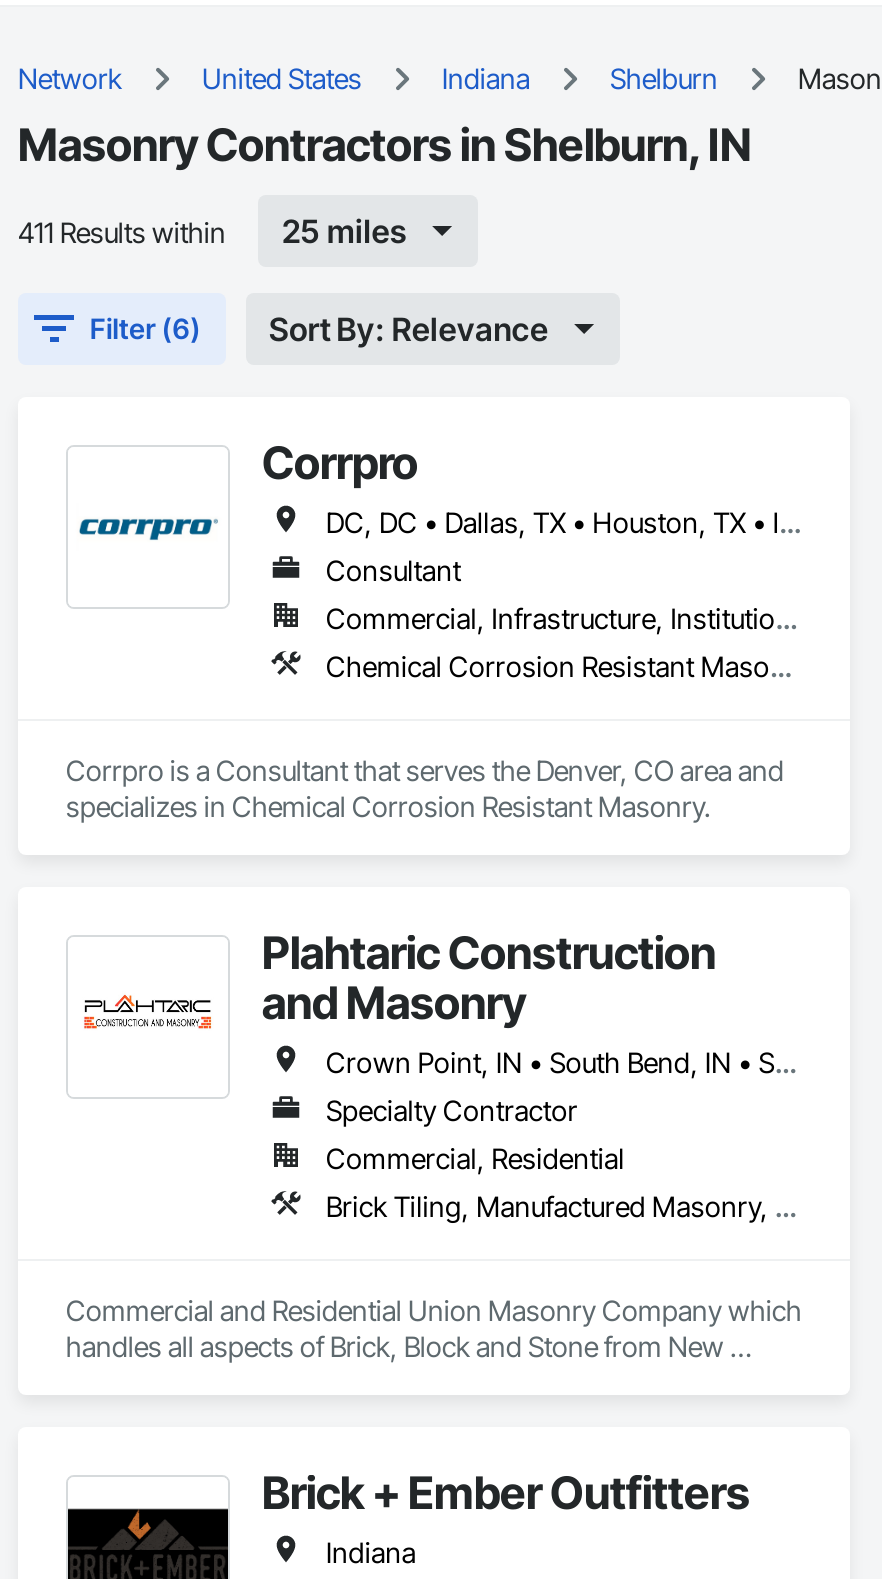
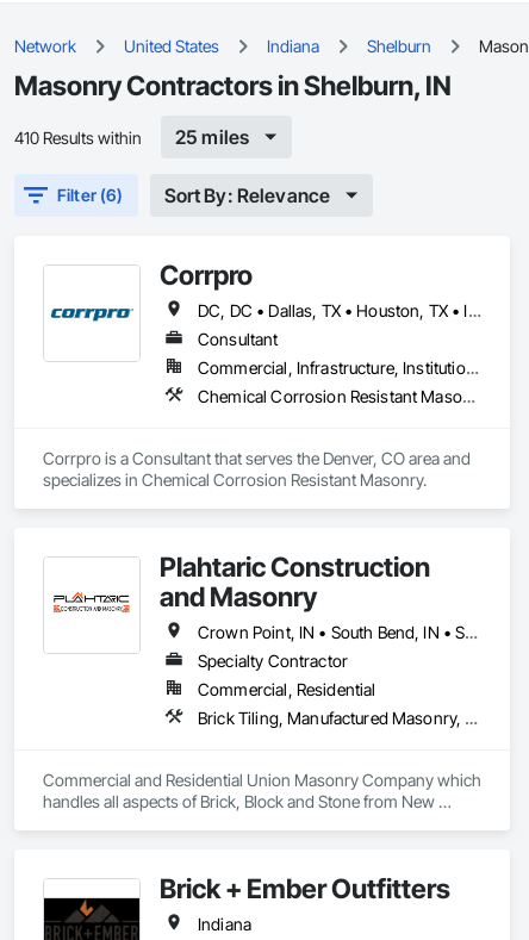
- 411 Results within
+ 410 Results within
